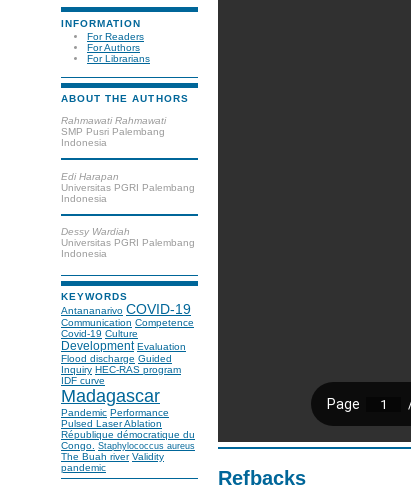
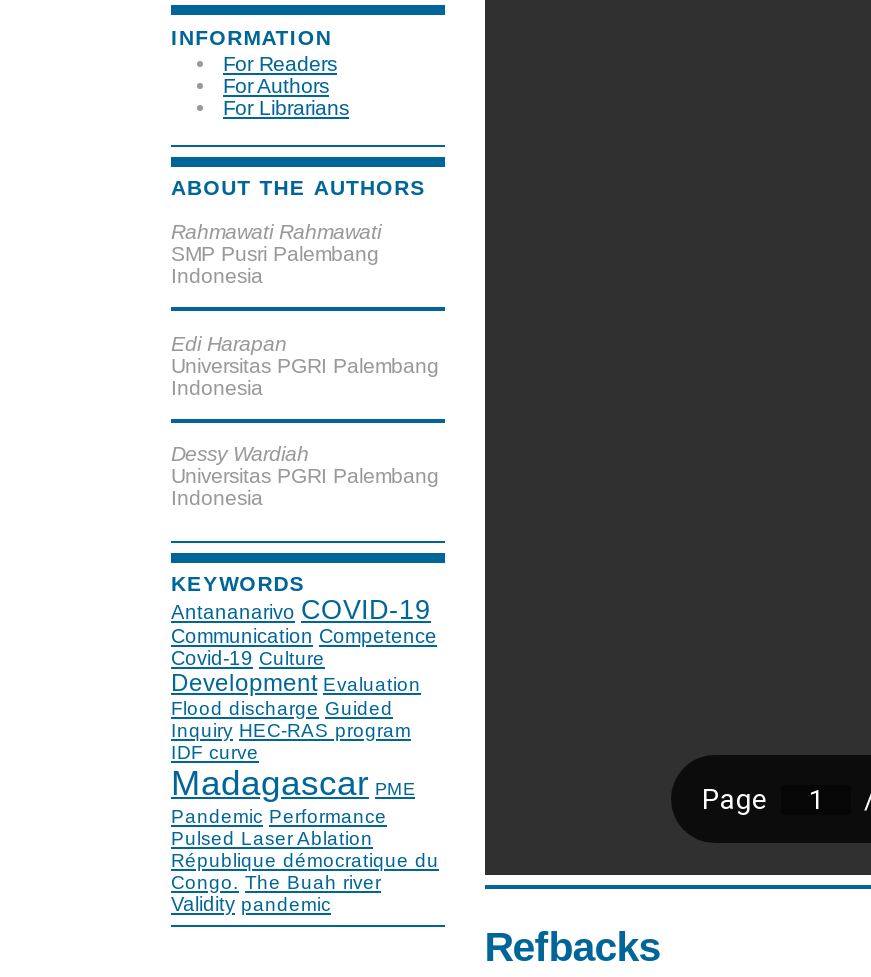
- Madagascar
+ Madagascar PME

- Congo. Staphylococcus aureus
- The Buah river Validity
- pandemic
+ Congo. The Buah river
+ Validity pandemic
